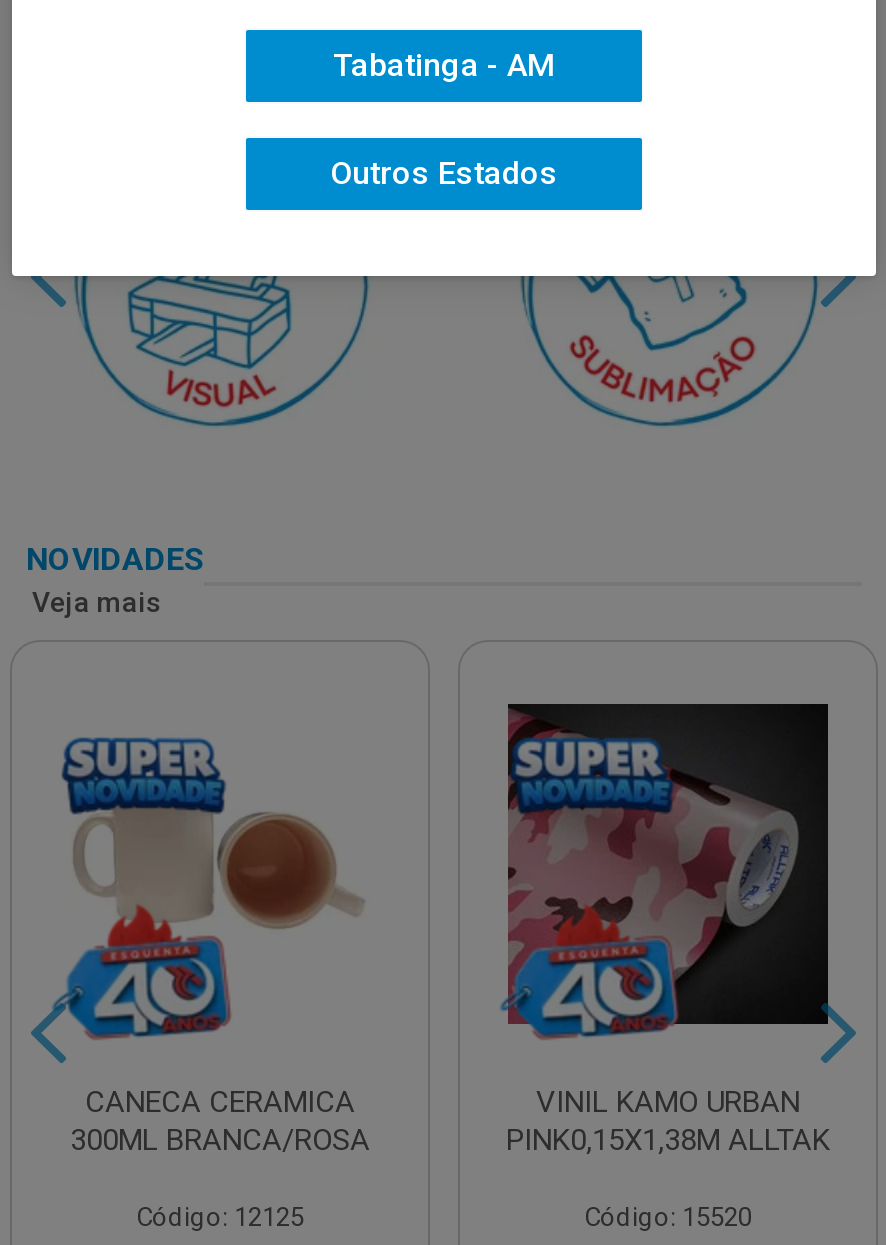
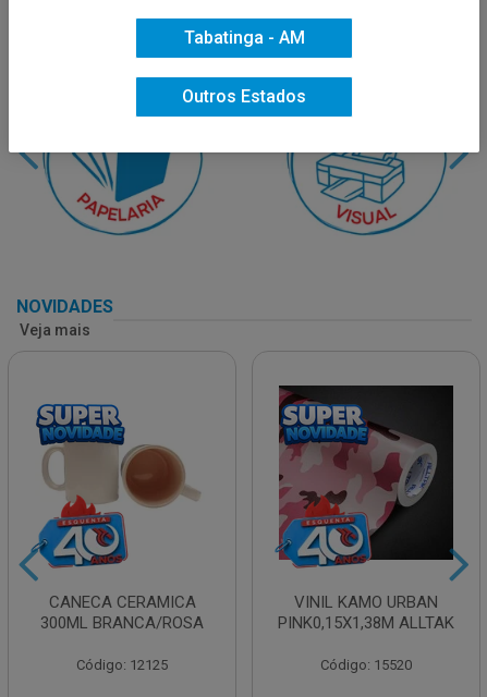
- [image]
+ [image]

- [image]
+ [image]
